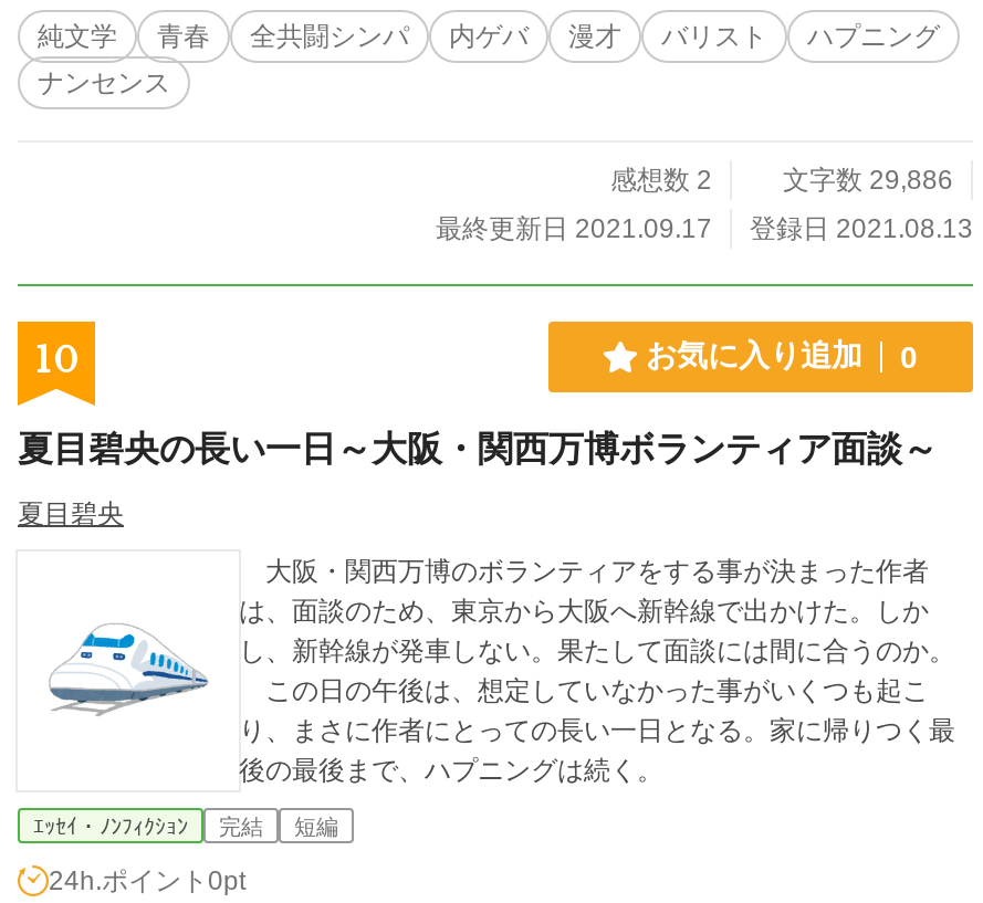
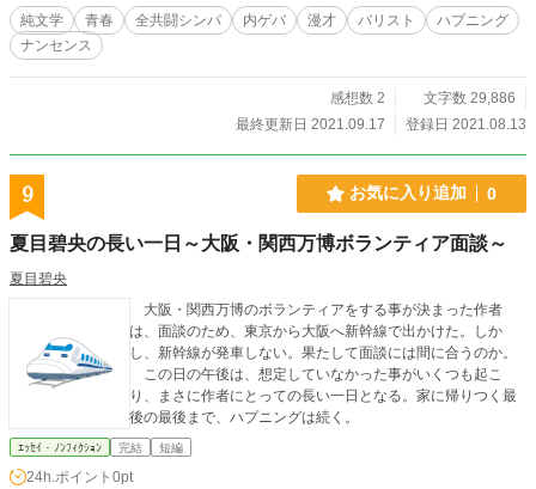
- 10
+ 9
